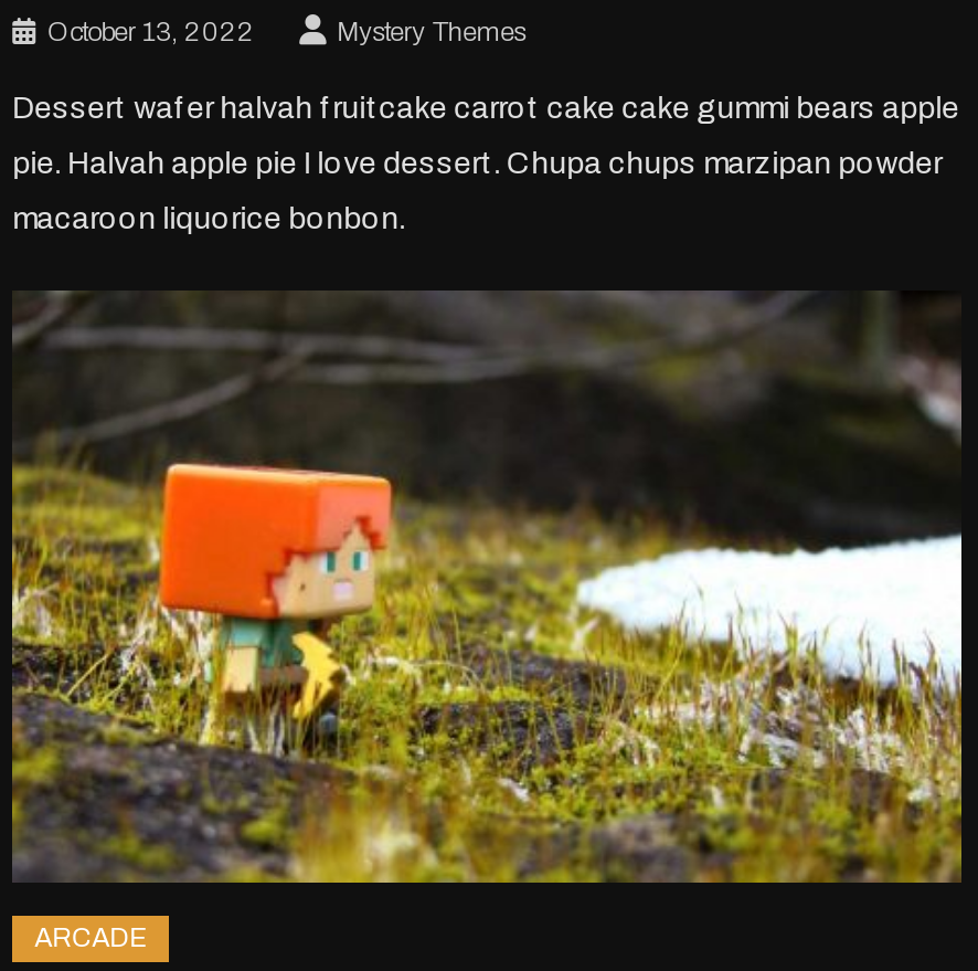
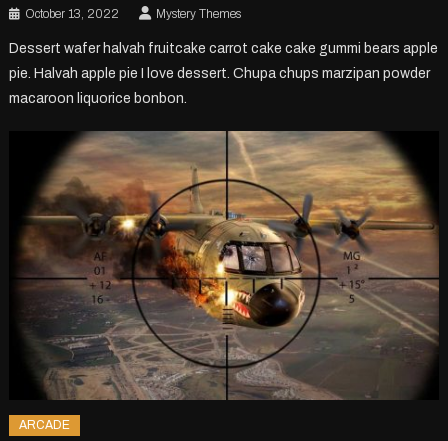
- [image]
+ [image]
